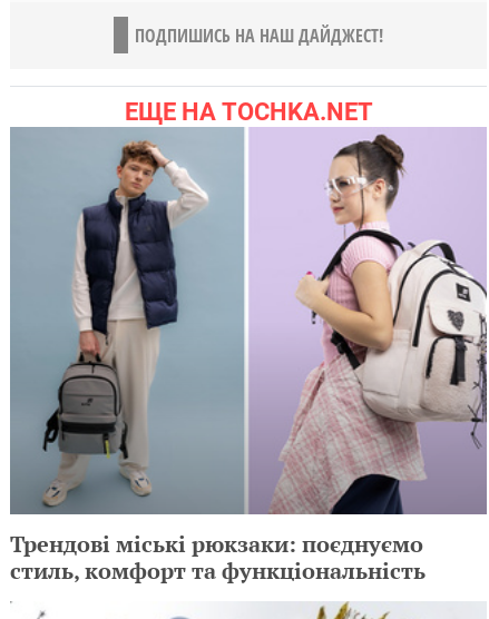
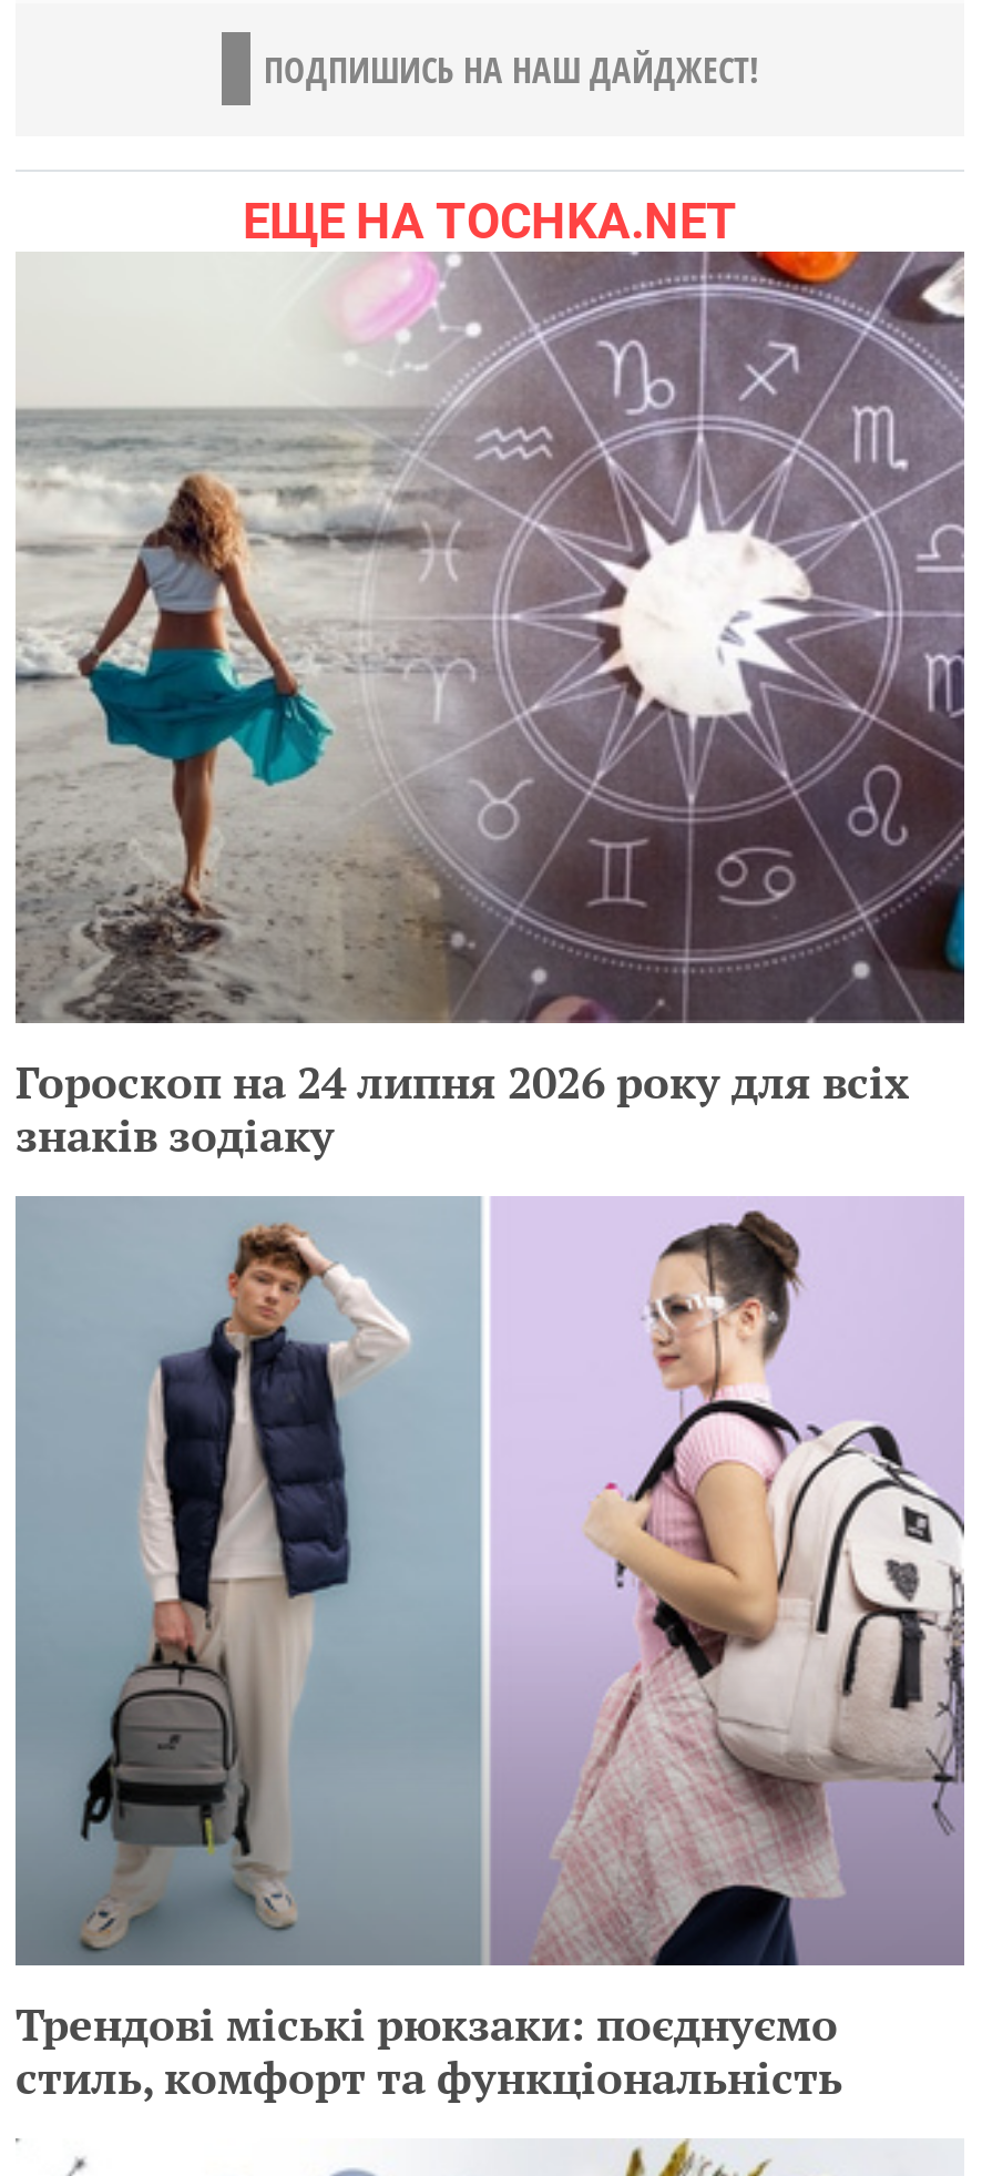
+ [image]
+ Гороскоп на 24 липня 2026 року для всіх
+ знаків зодіаку
